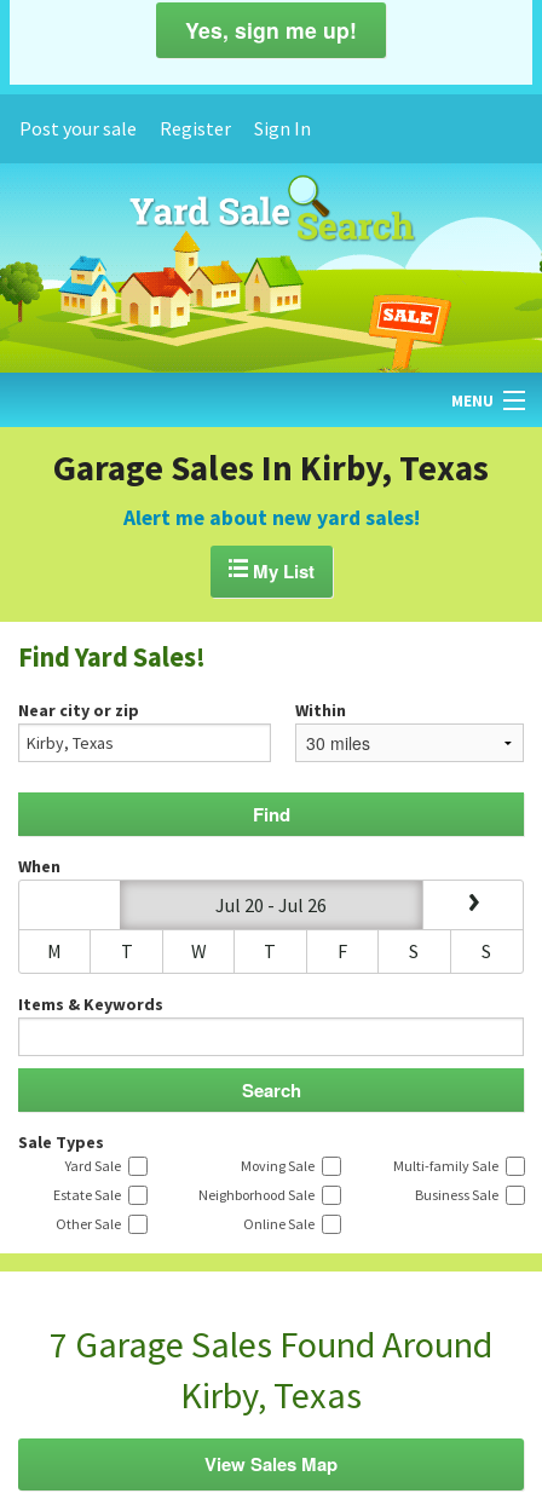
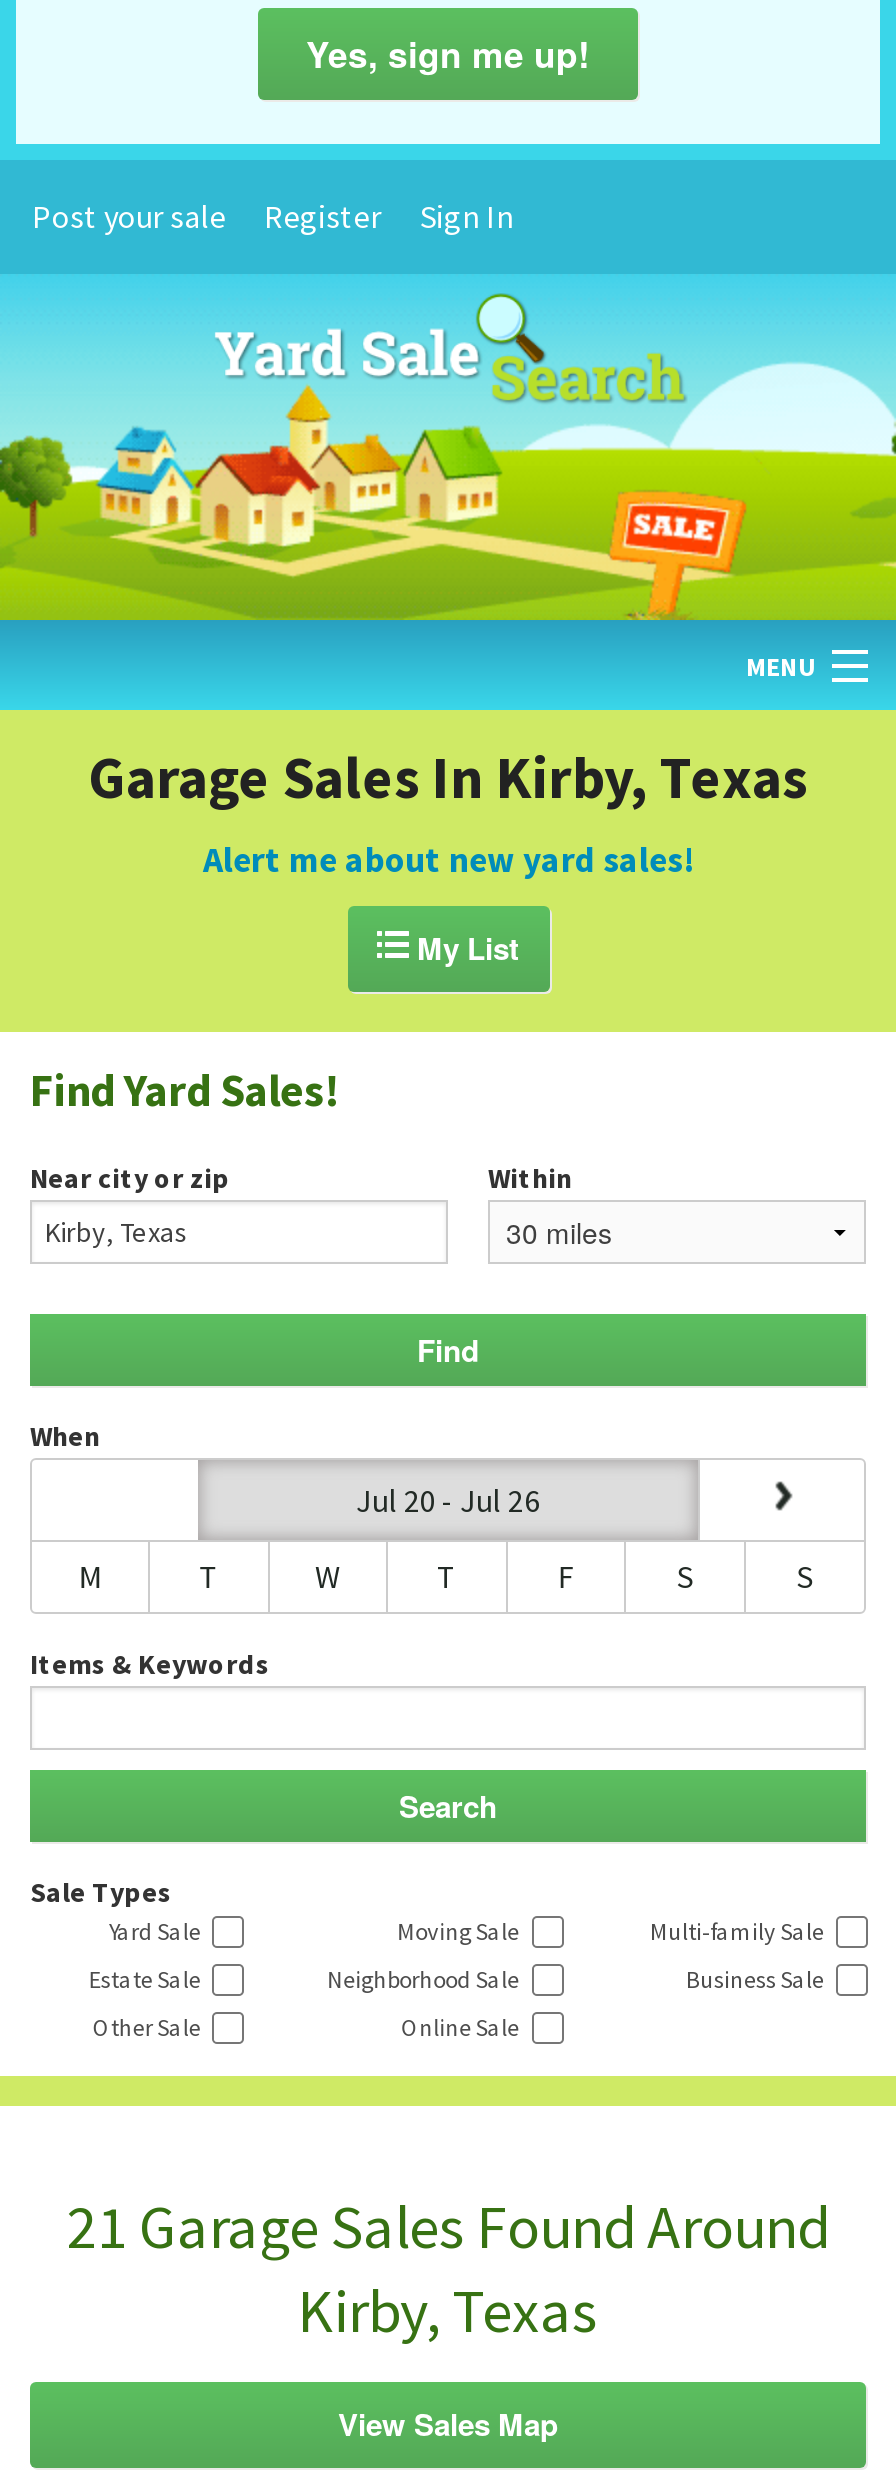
- 7 Garage Sales Found Around
+ 21 Garage Sales Found Around
